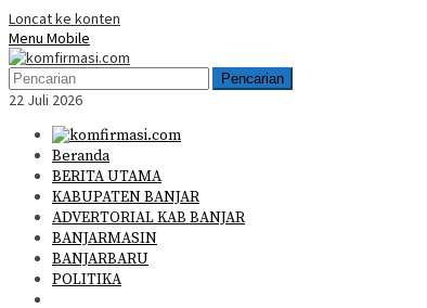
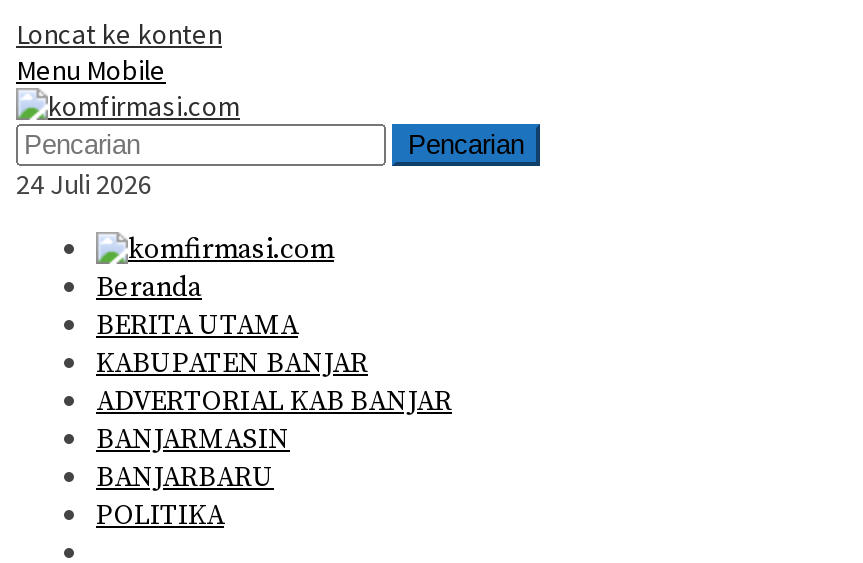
- 22 Juli 2026
+ 24 Juli 2026
